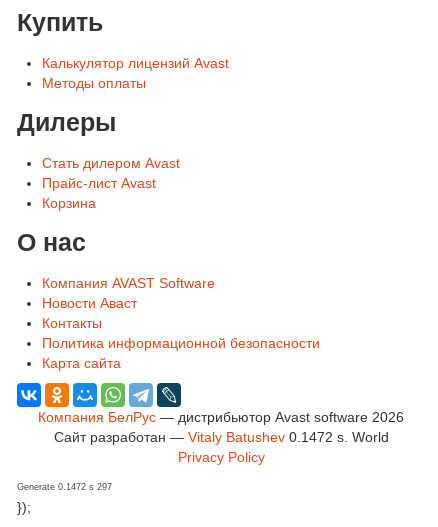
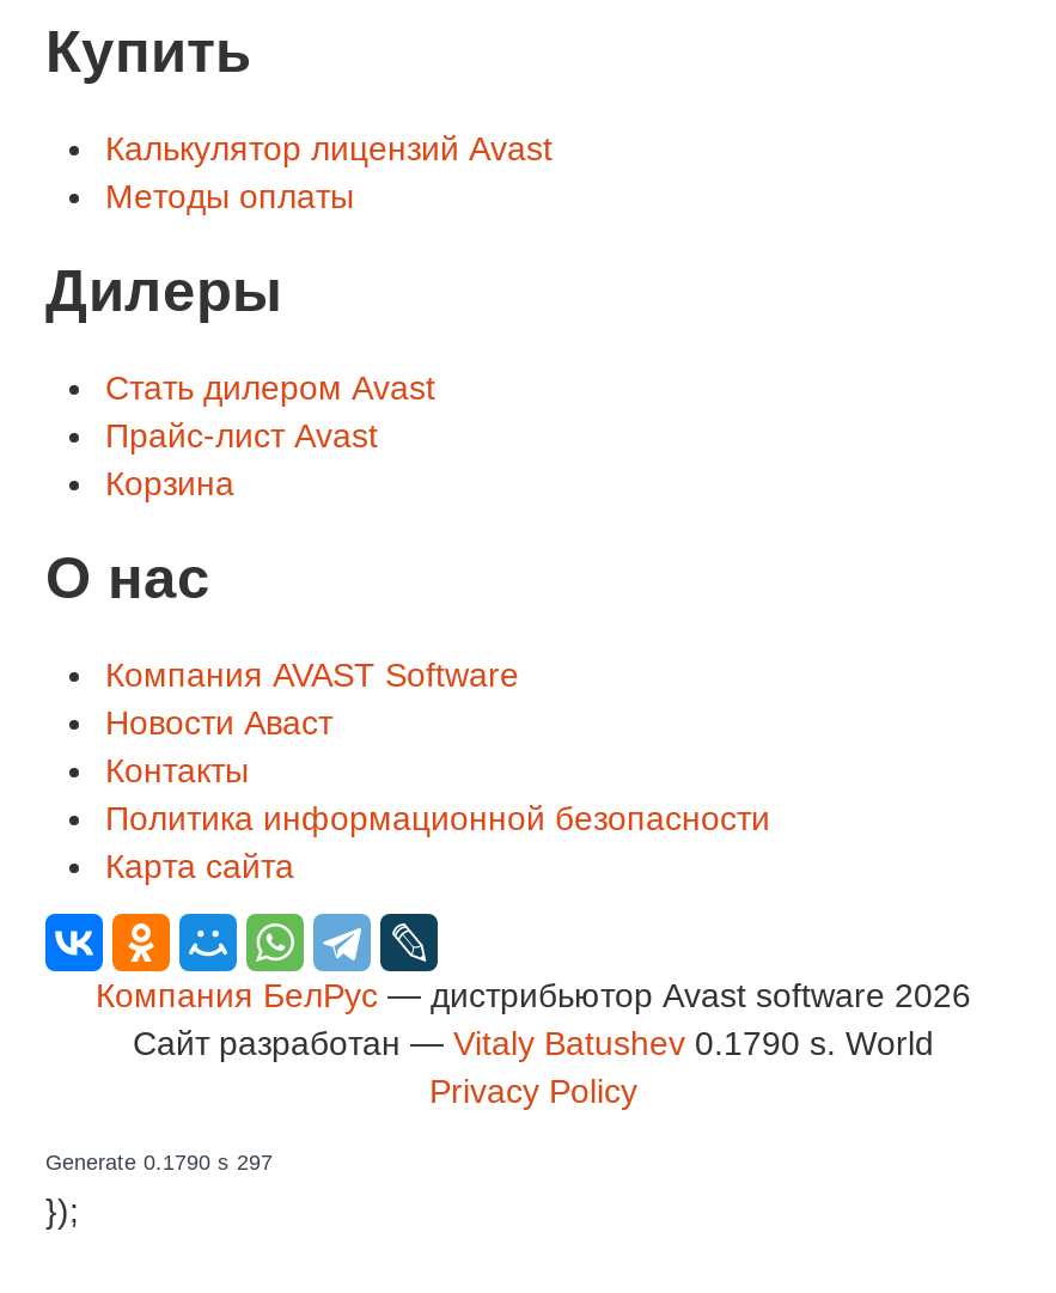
- Сайт разработан — Vitaly Batushev 0.1472 s. World
+ Сайт разработан — Vitaly Batushev 0.1790 s. World

- Generate 0.1472 s 297
+ Generate 0.1790 s 297
